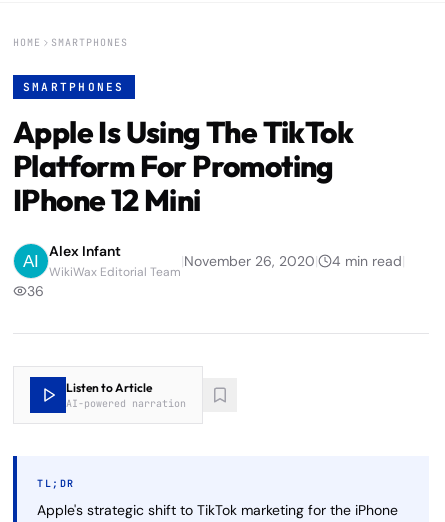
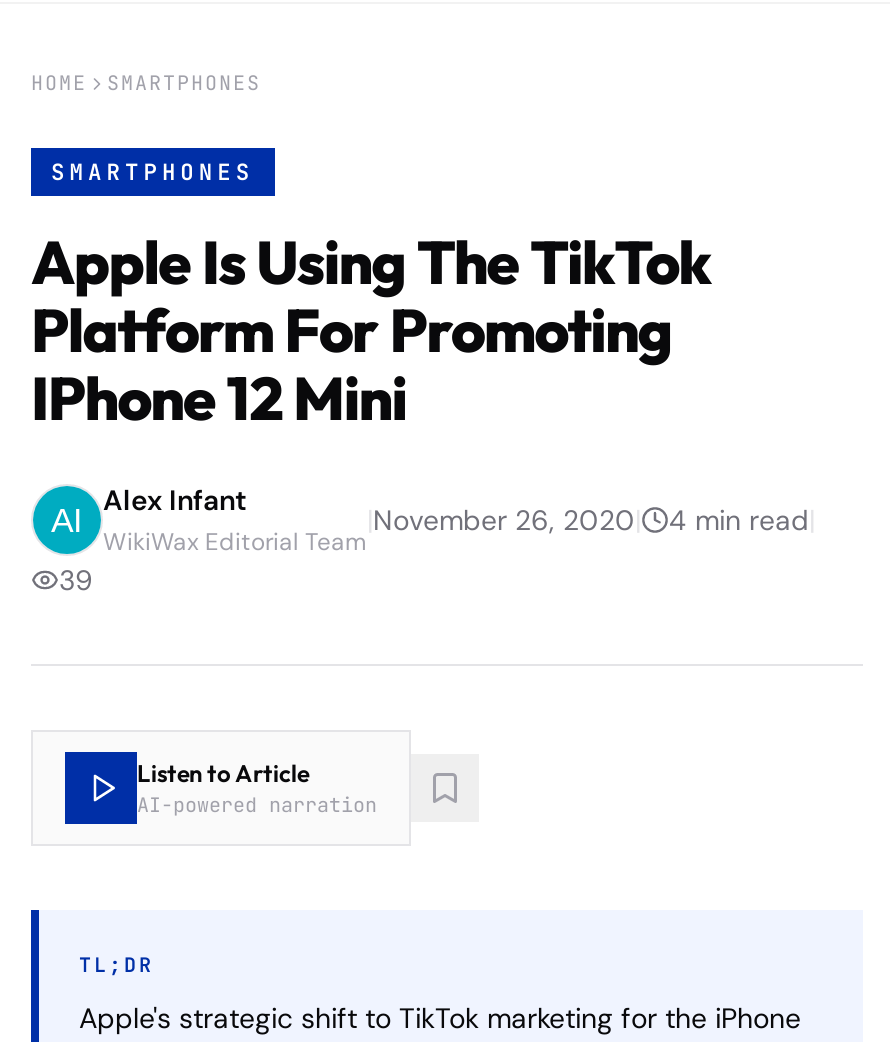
- 36
+ 39
